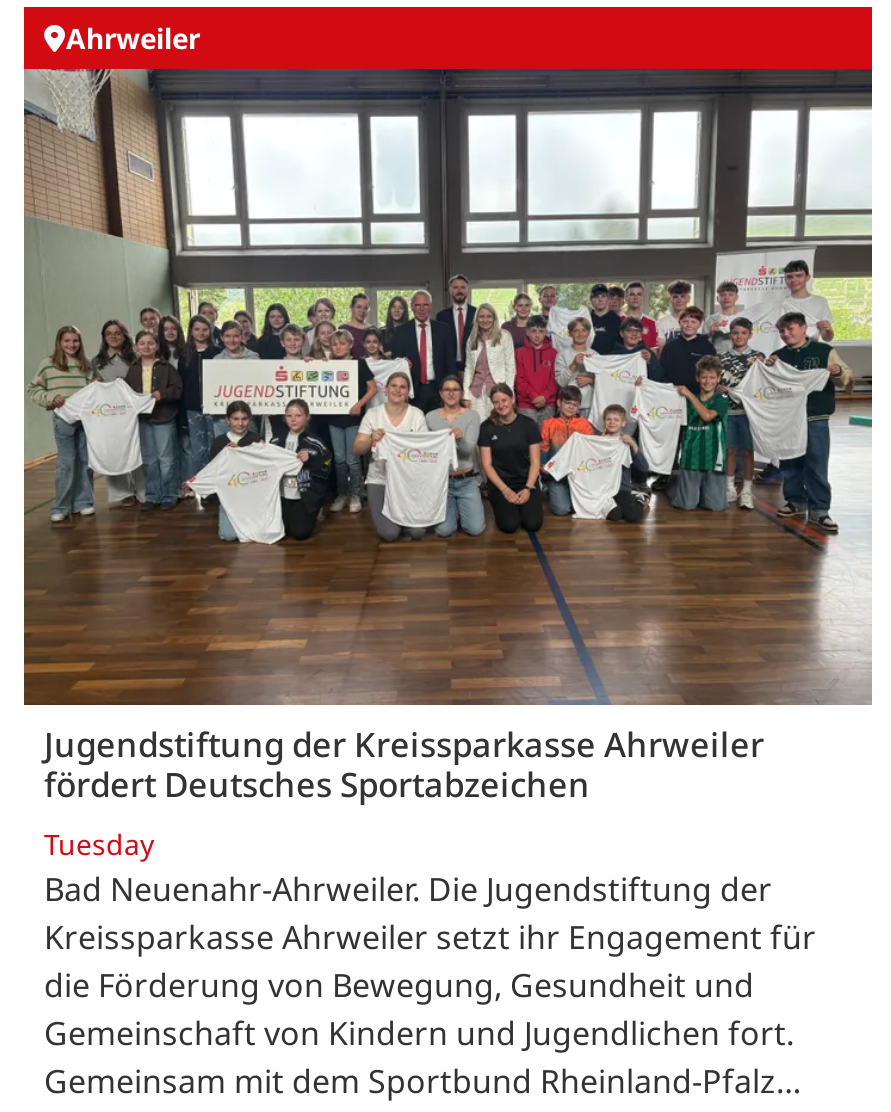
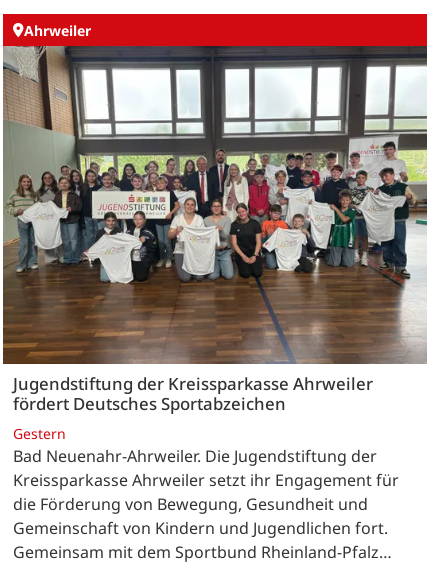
- Tuesday
+ Gestern
